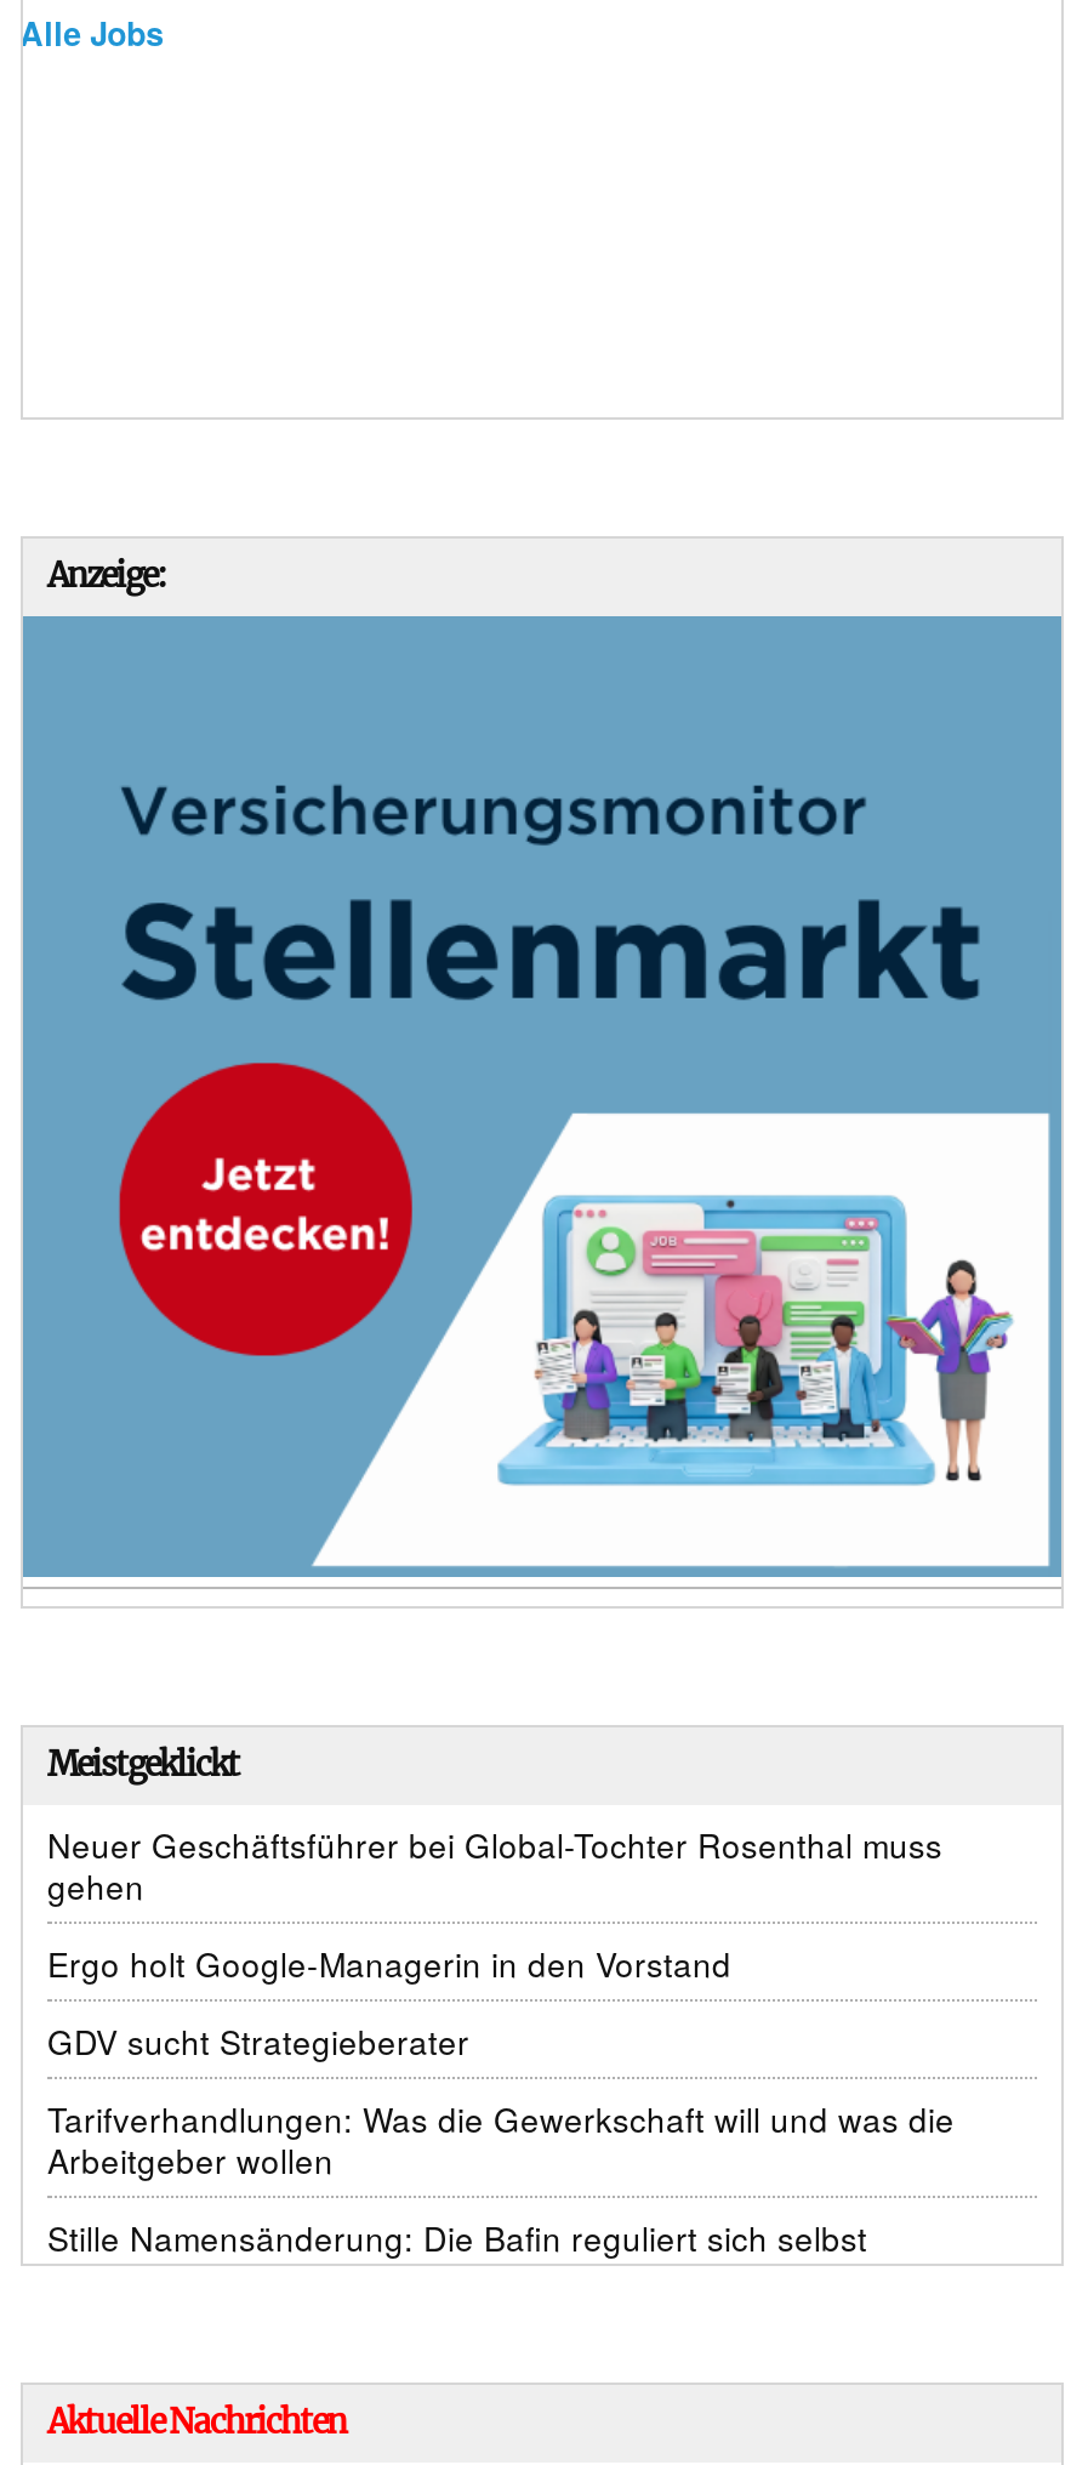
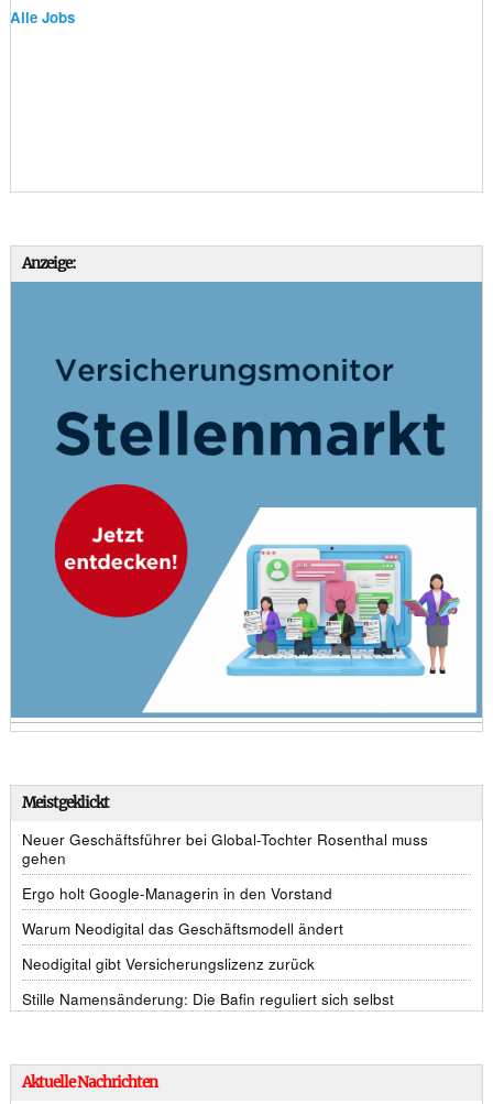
- GDV sucht Strategieberater
+ Warum Neodigital das Geschäftsmodell ändert

- Tarifverhandlungen: Was die Gewerkschaft will und was die
- Arbeitgeber wollen
+ Neodigital gibt Versicherungslizenz zurück
